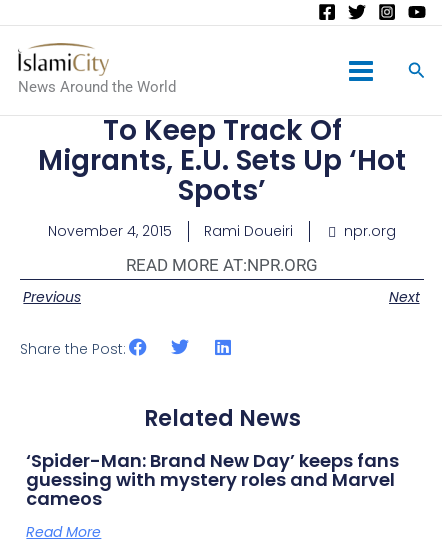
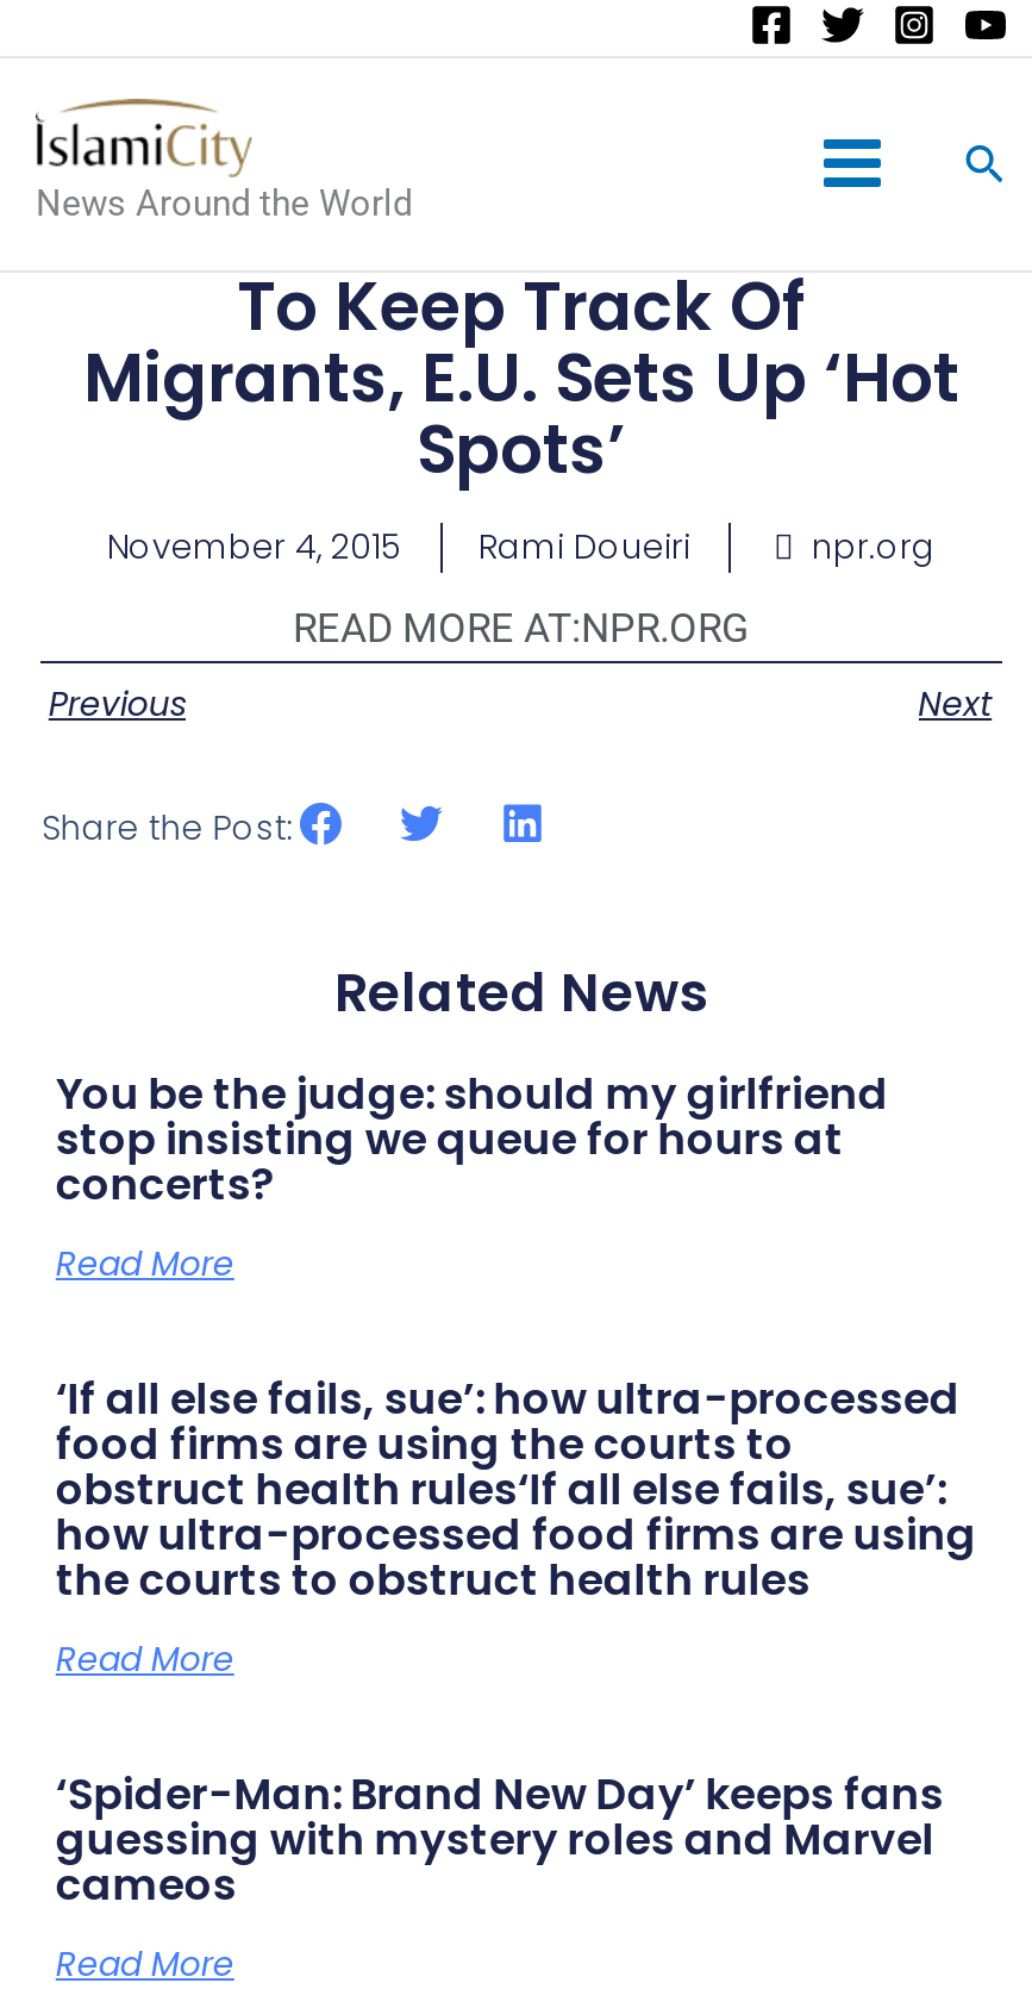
+ You be the judge: should my girlfriend
+ stop insisting we queue for hours at
+ concerts?
+ Read More
+ ‘If all else fails, sue’: how ultra-processed
+ food firms are using the courts to
+ obstruct health rules‘If all else fails, sue’:
+ how ultra-processed food firms are using
+ the courts to obstruct health rules
+ Read More
